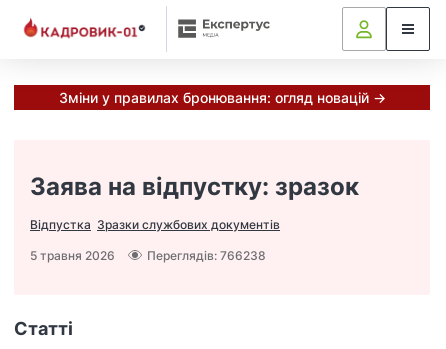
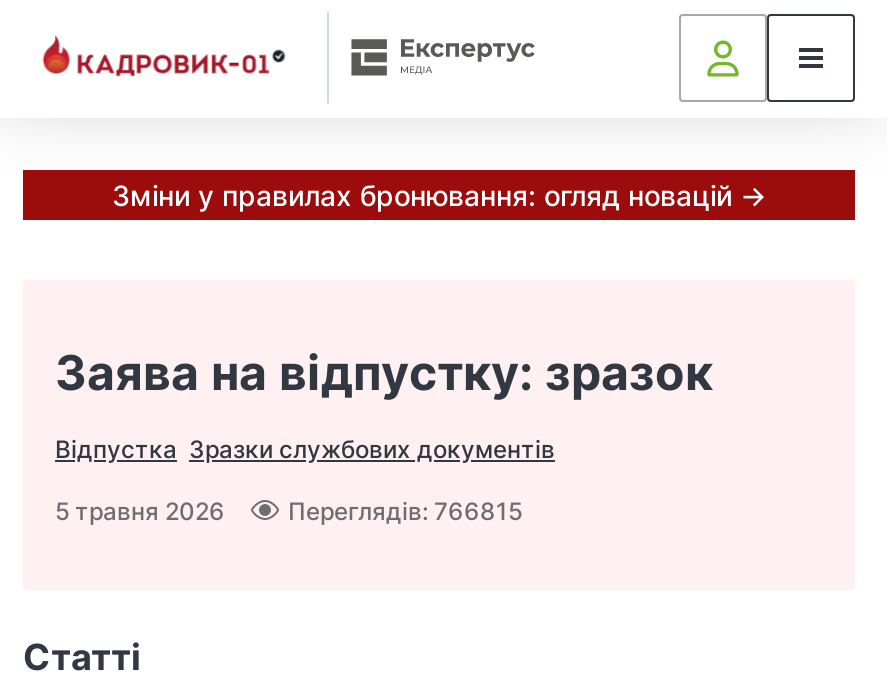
- Переглядів: 766238
+ Переглядів: 766815
